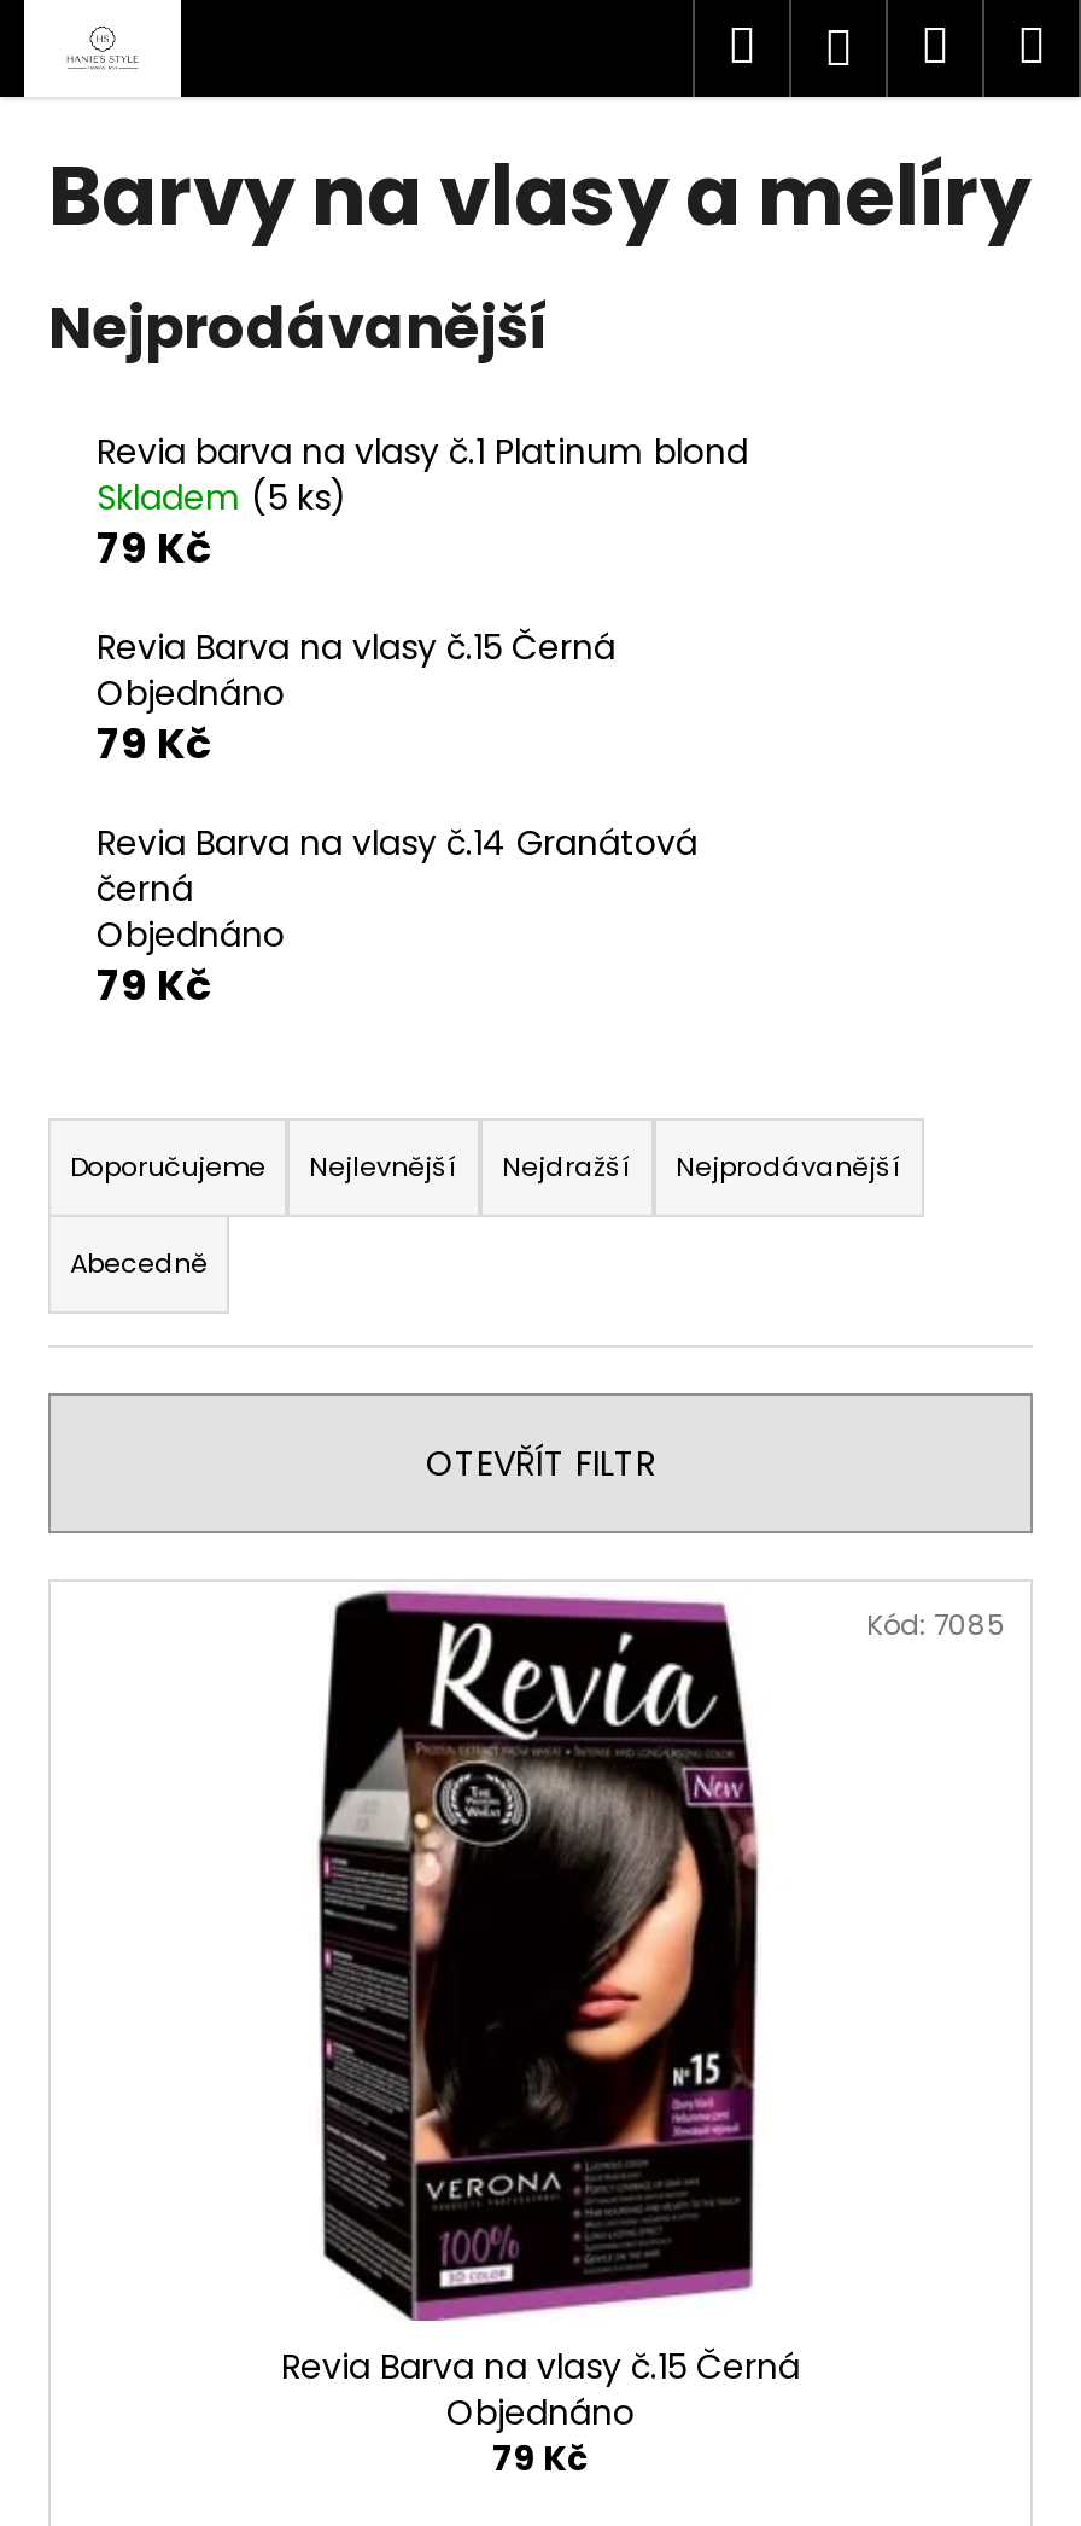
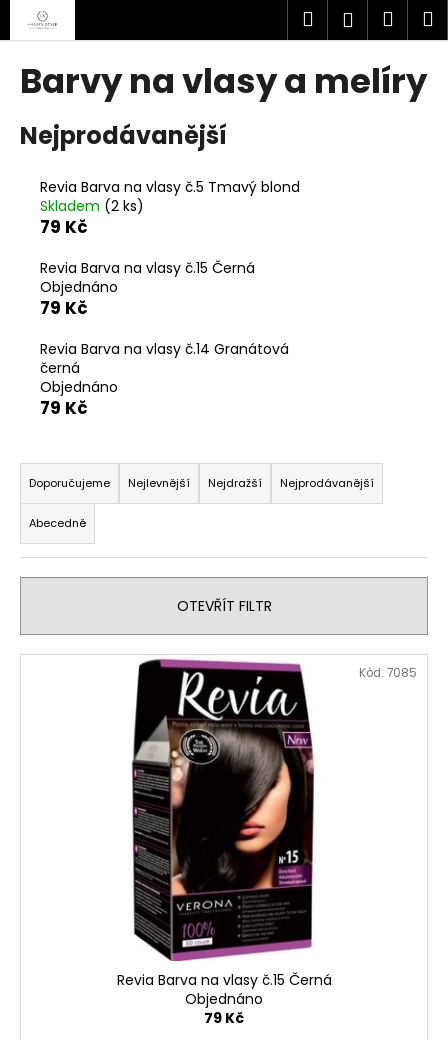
- Revia barva na vlasy č.1 Platinum blond
+ Revia Barva na vlasy č.5 Tmavý blond

- Skladem (5 ks)
+ Skladem (2 ks)
